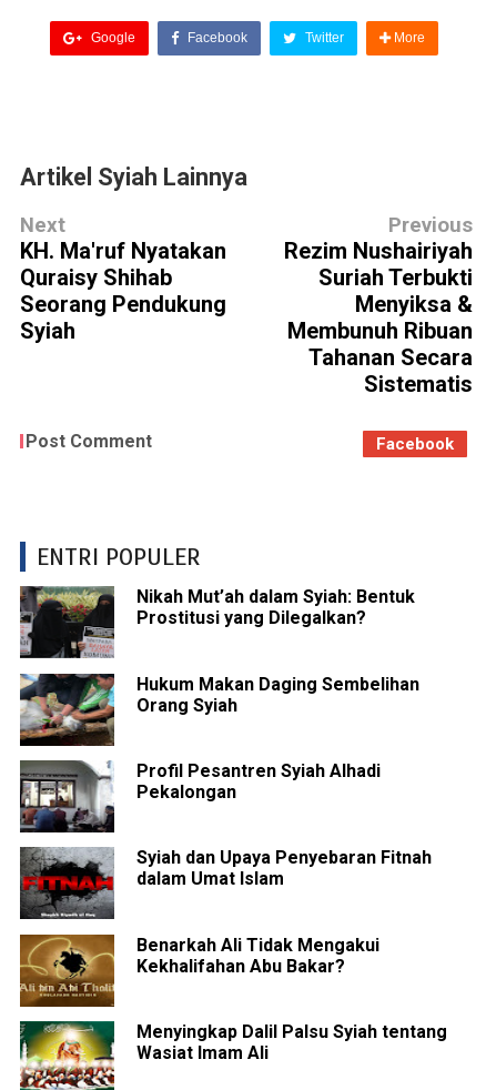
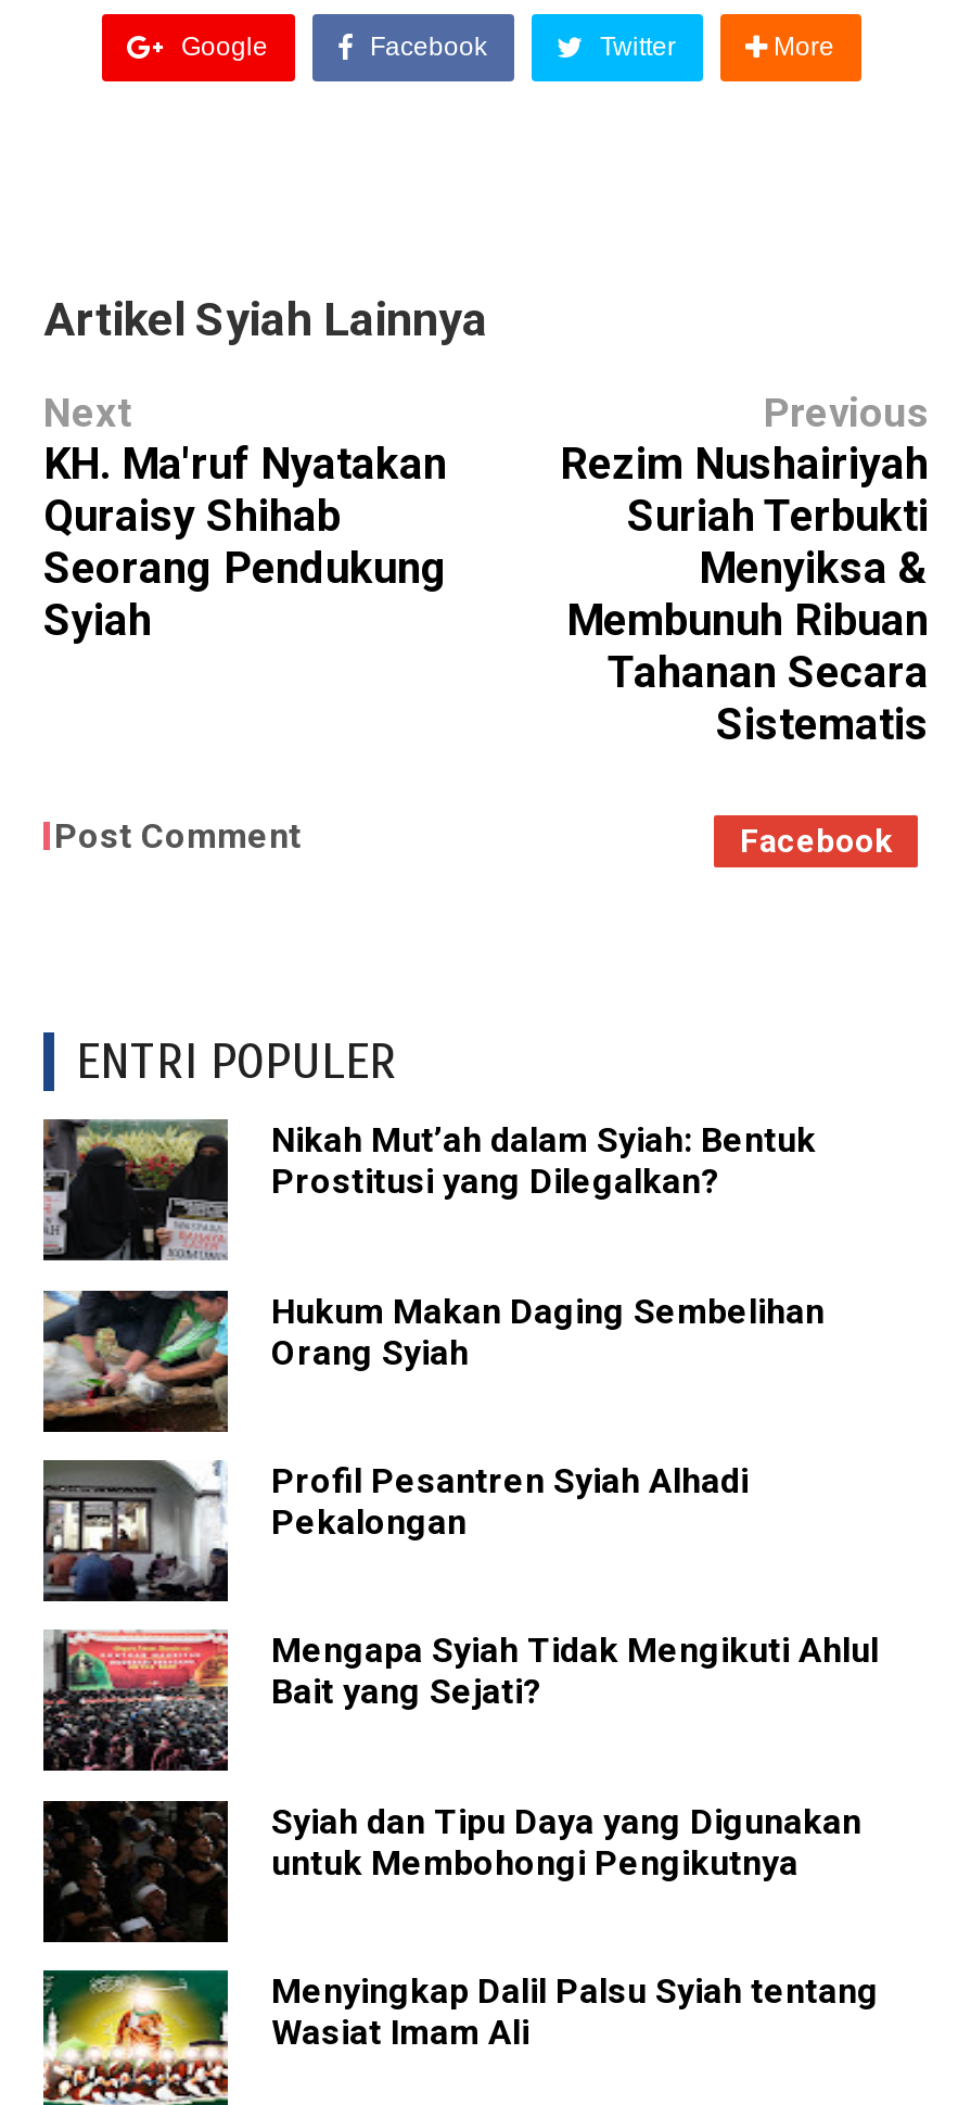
- [image]
- Syiah dan Upaya Penyebaran Fitnah
- dalam Umat Islam
+ [image]
+ Mengapa Syiah Tidak Mengikuti Ahlul
+ Bait yang Sejati?

- [image]
- Benarkah Ali Tidak Mengakui
- Kekhalifahan Abu Bakar?
+ [image]
+ Syiah dan Tipu Daya yang Digunakan
+ untuk Membohongi Pengikutnya
